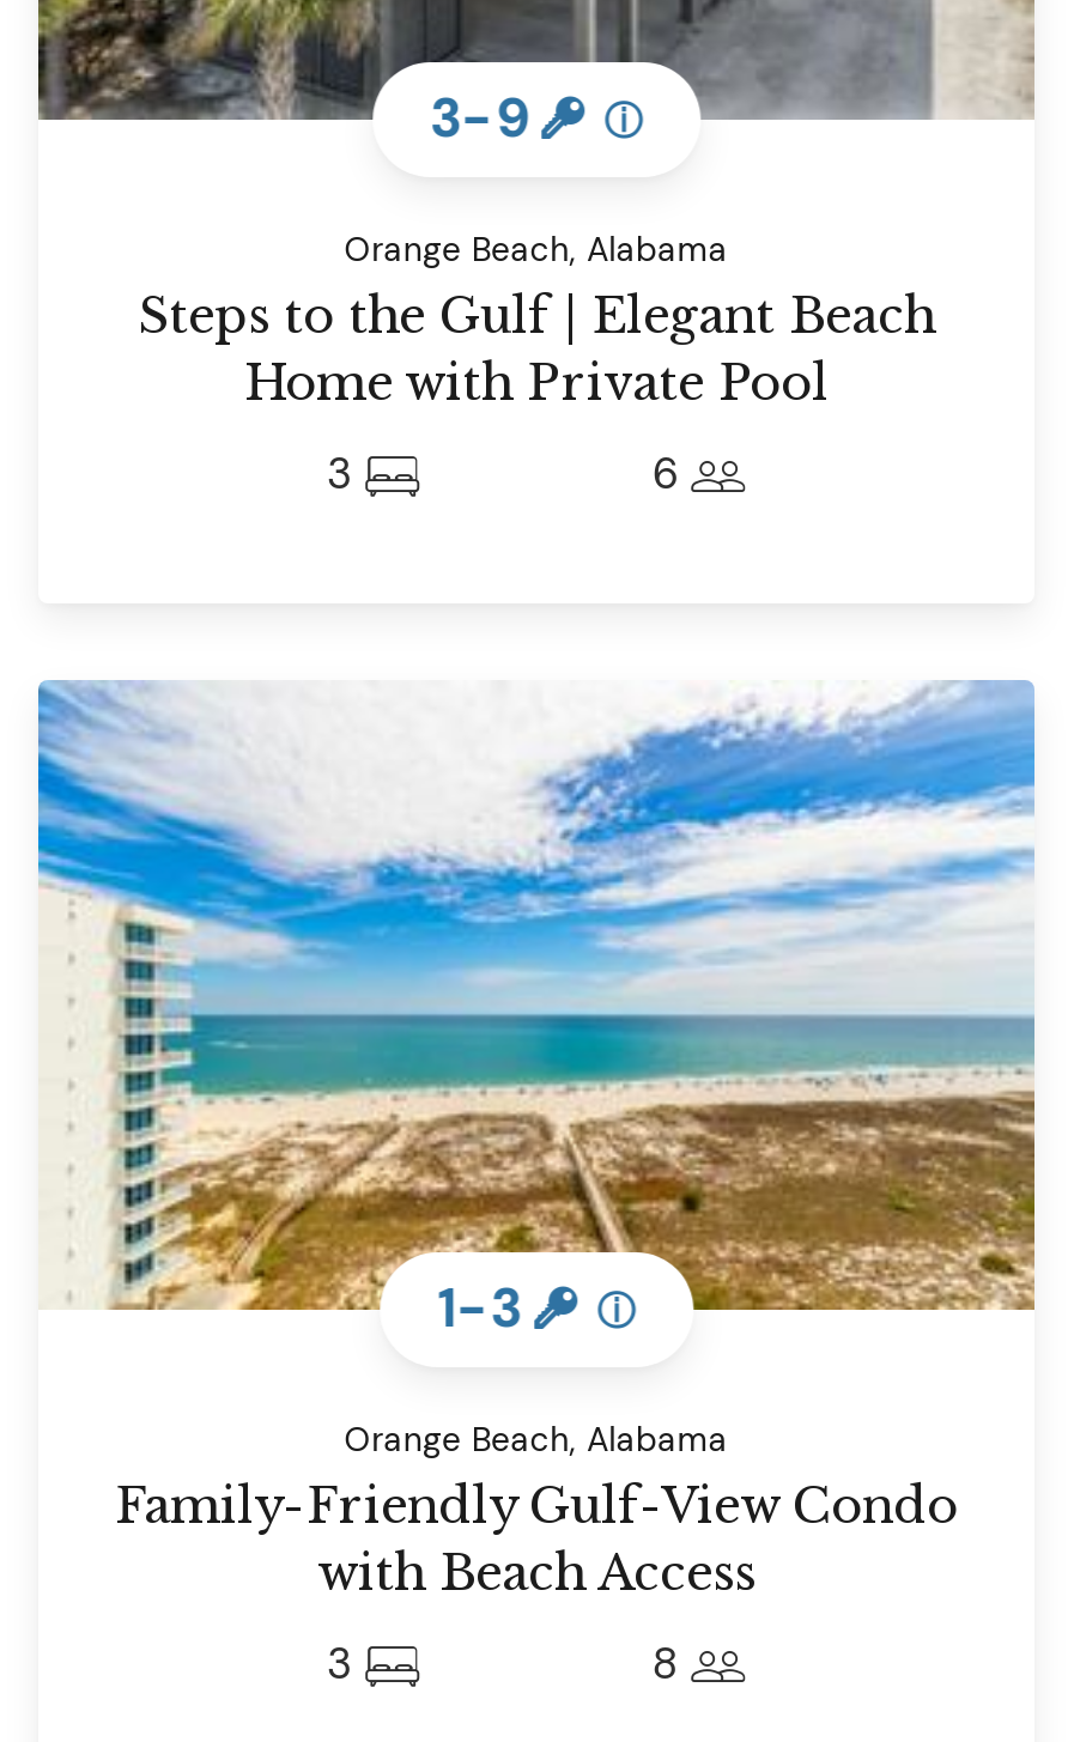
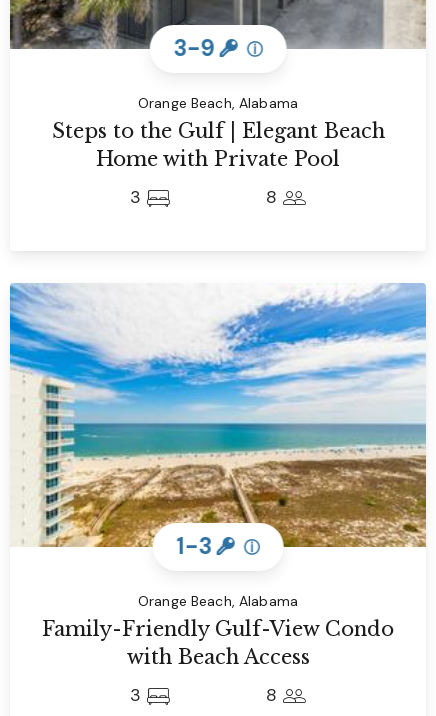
- 6
+ 8
